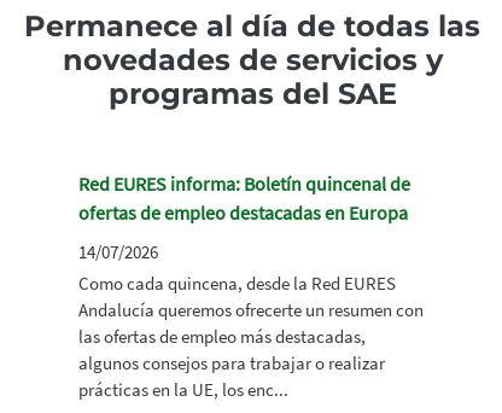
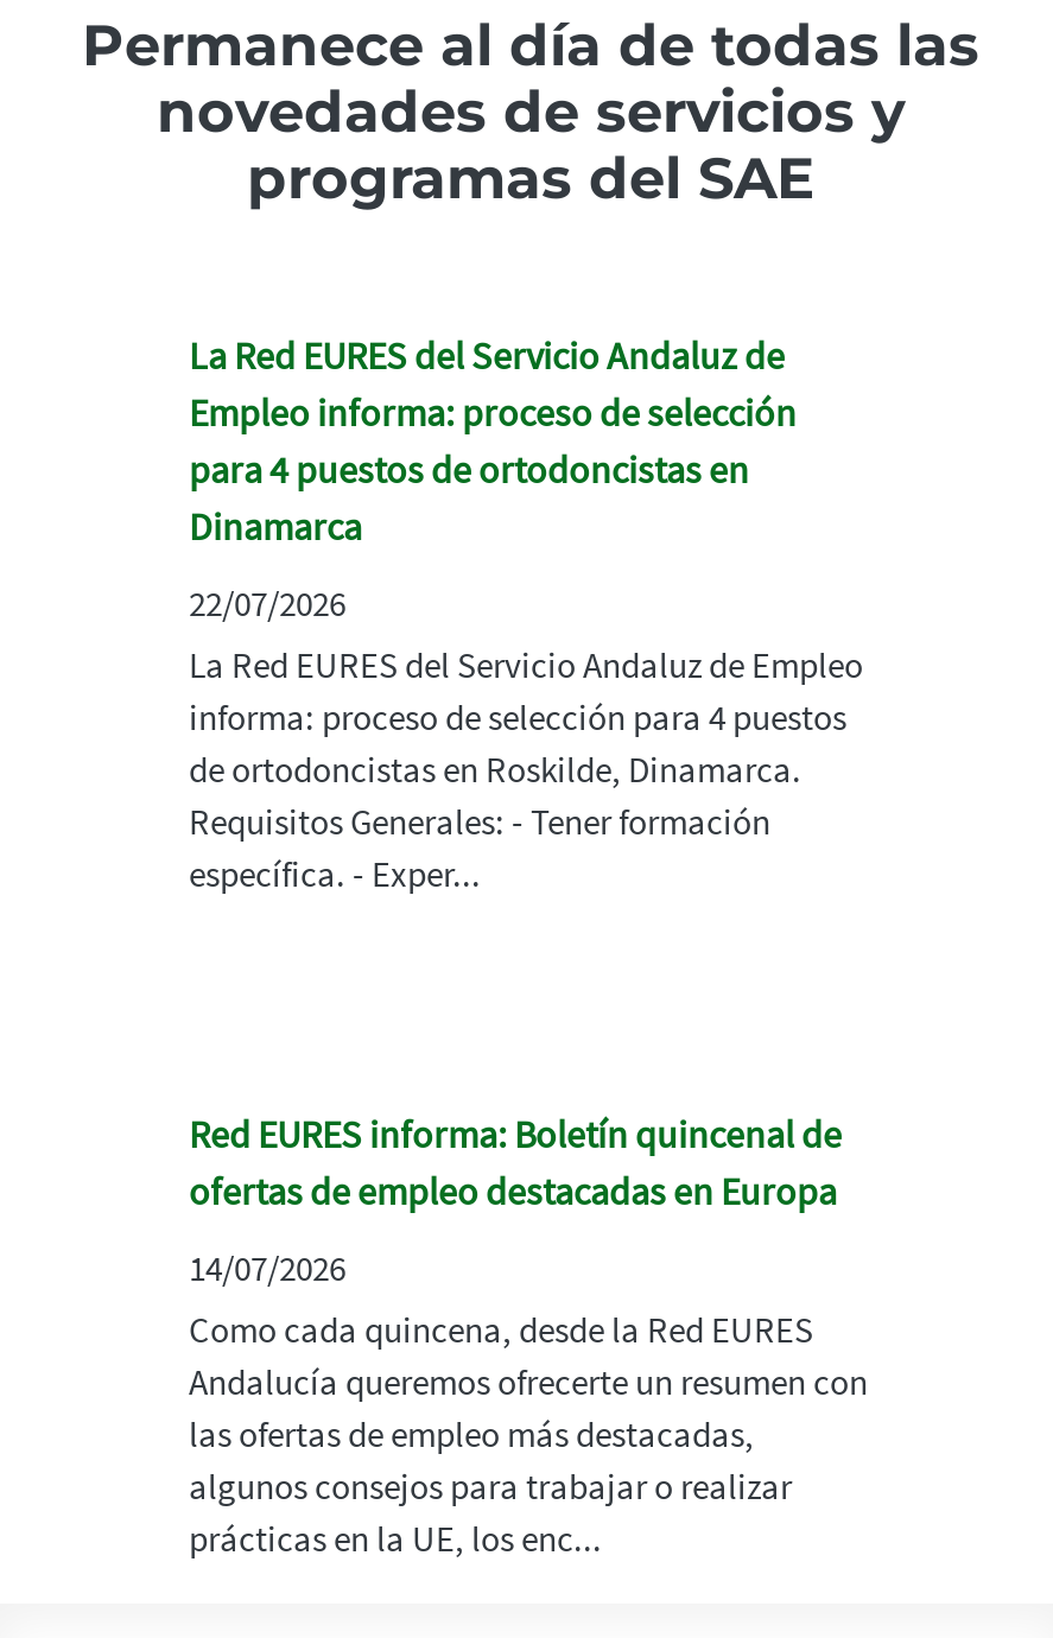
+ La Red EURES del Servicio Andaluz de
+ Empleo informa: proceso de selección
+ para 4 puestos de ortodoncistas en
+ Dinamarca
+ 22/07/2026
+ La Red EURES del Servicio Andaluz de Empleo
+ informa: proceso de selección para 4 puestos
+ de ortodoncistas en Roskilde, Dinamarca.
+ Requisitos Generales: - Tener formación
+ específica. - Exper...
